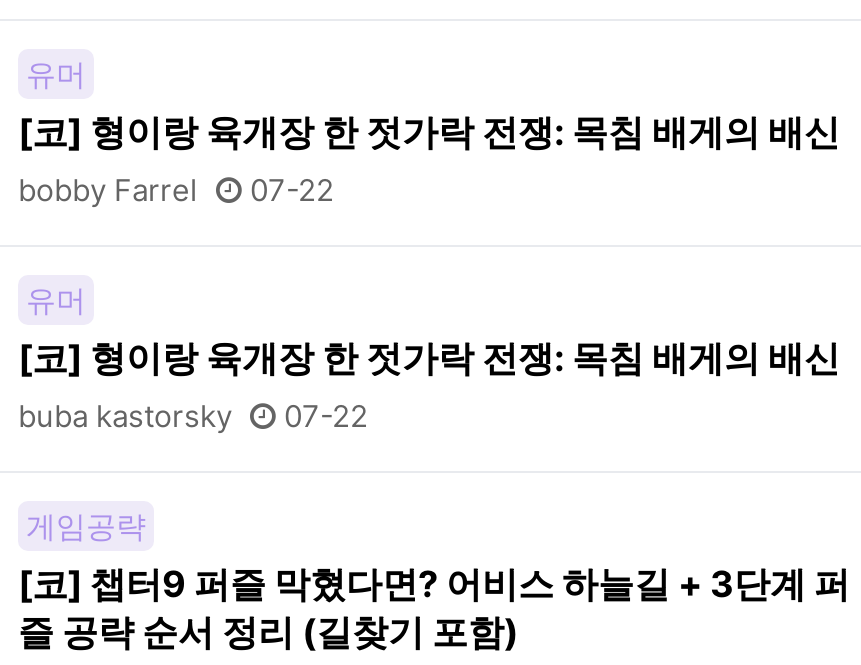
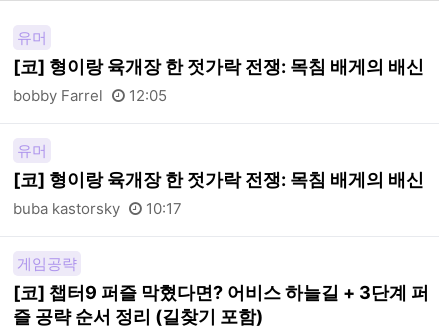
- bobby Farrel 07-22
+ bobby Farrel 12:05

- buba kastorsky 07-22
+ buba kastorsky 10:17
